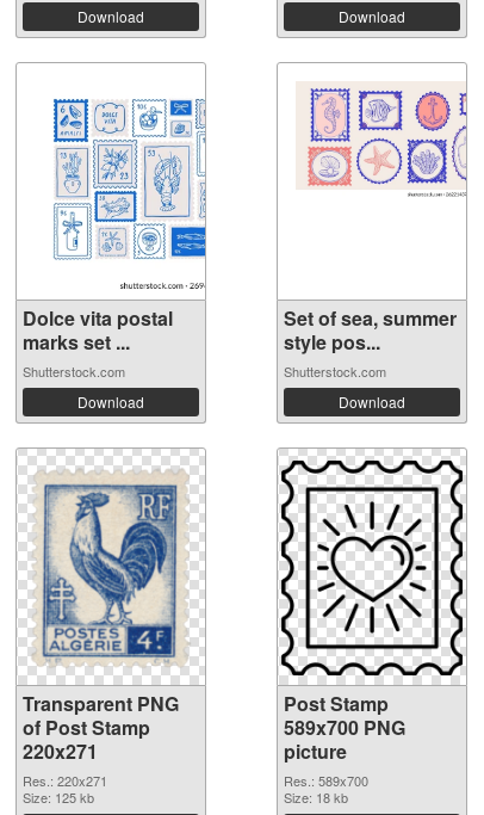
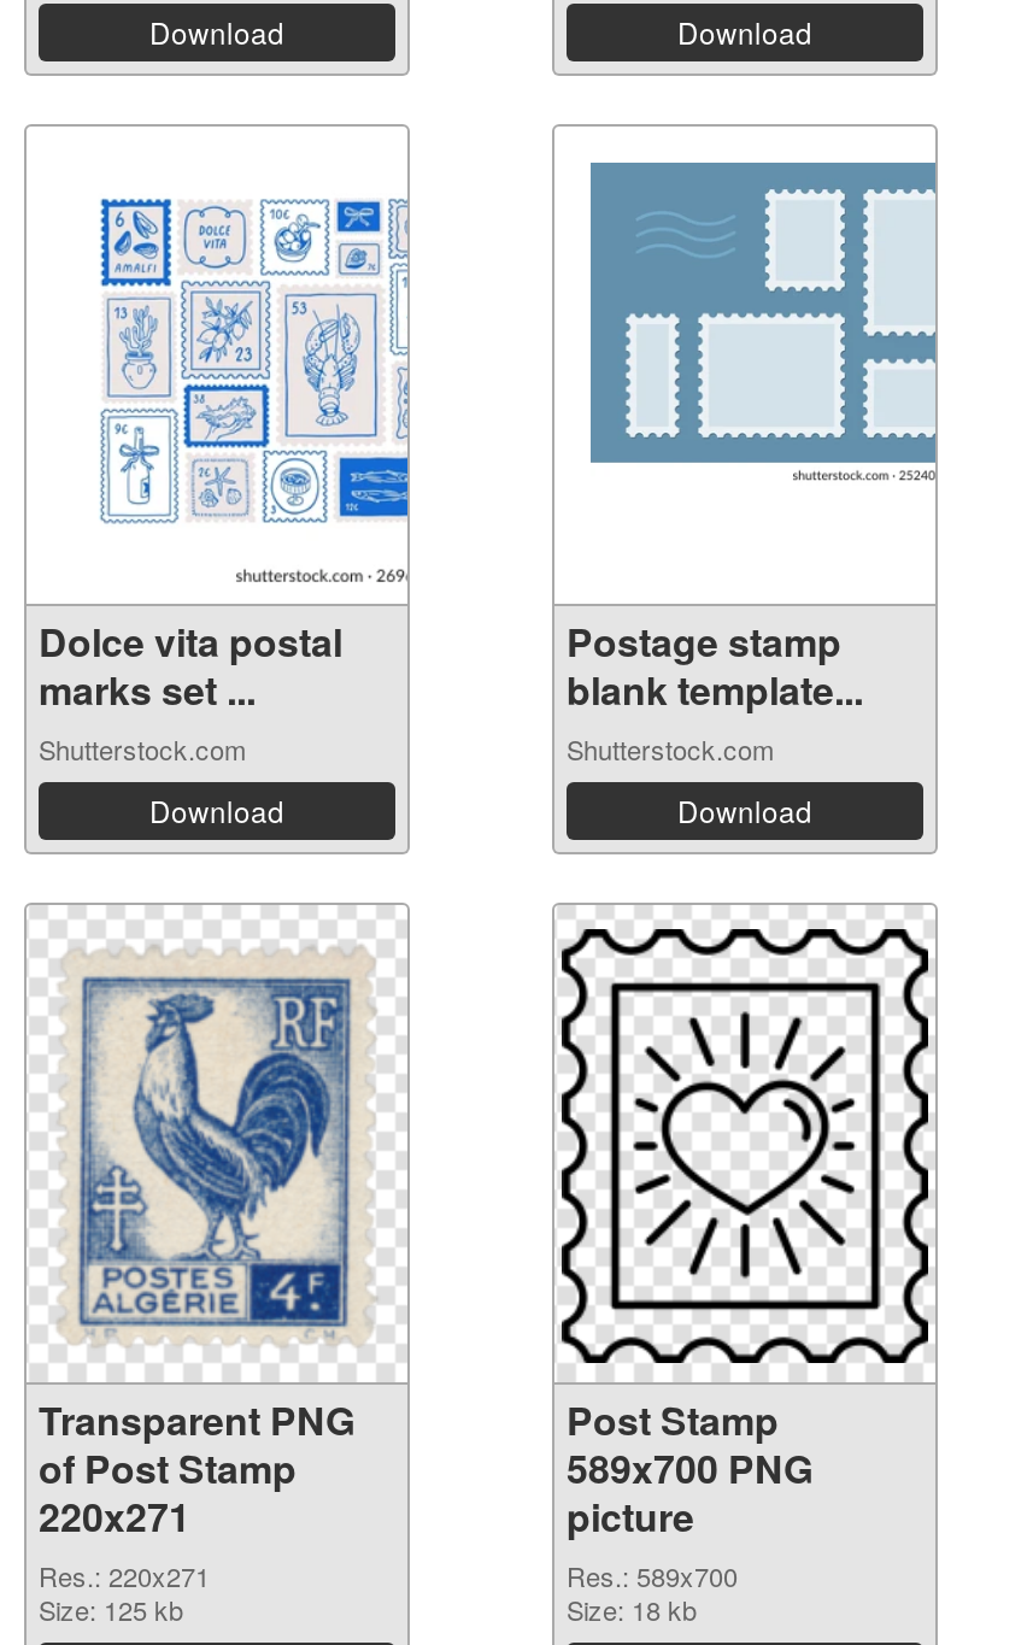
- [image]
+ [image]

- Set of sea, summer
- style pos...
+ Postage stamp
+ blank template...
